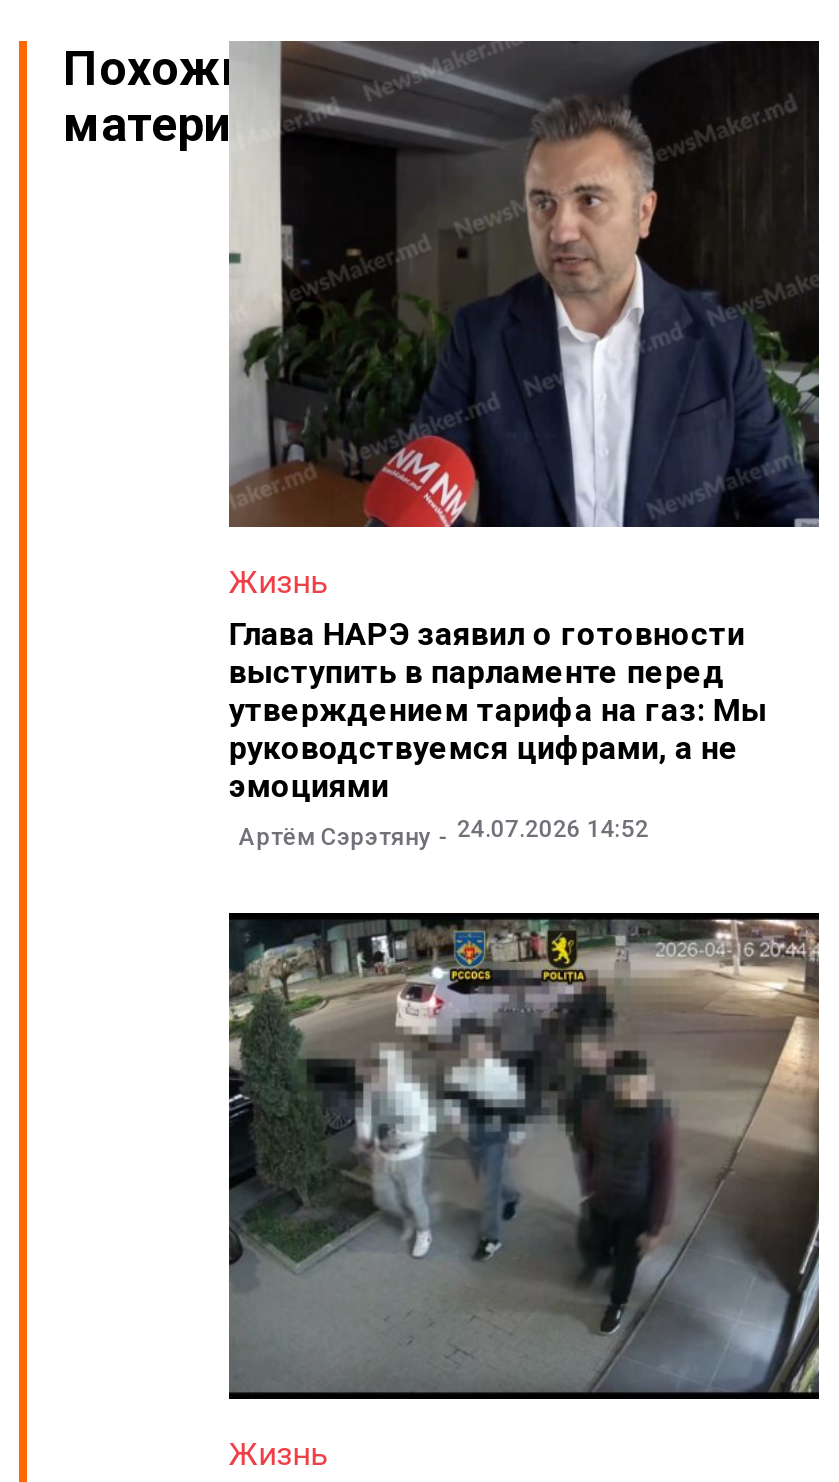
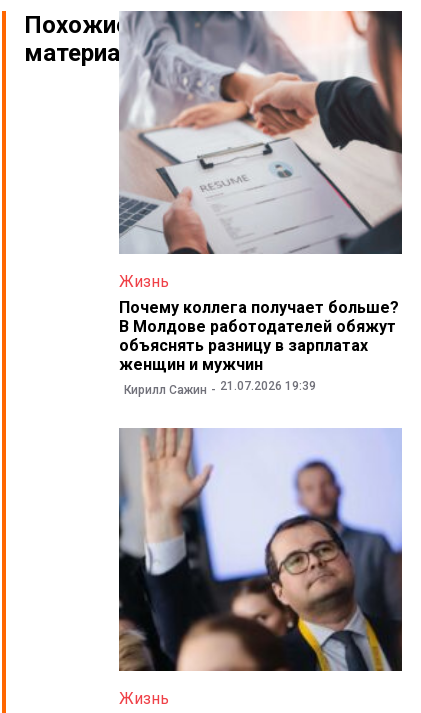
- [image]
+ [image]

- Глава НАРЭ заявил о готовности
- выступить в парламенте перед
- утверждением тарифа на газ: Мы
- руководствуемся цифрами, а не
- эмоциями
+ Почему коллега получает больше?
+ В Молдове работодателей обяжут
+ объяснять разницу в зарплатах
+ женщин и мужчин

- Артём Сэрэтяну
- 24.07.2026 14:52
+ Кирилл Сажин
+ 21.07.2026 19:39

- [image]
+ [image]
